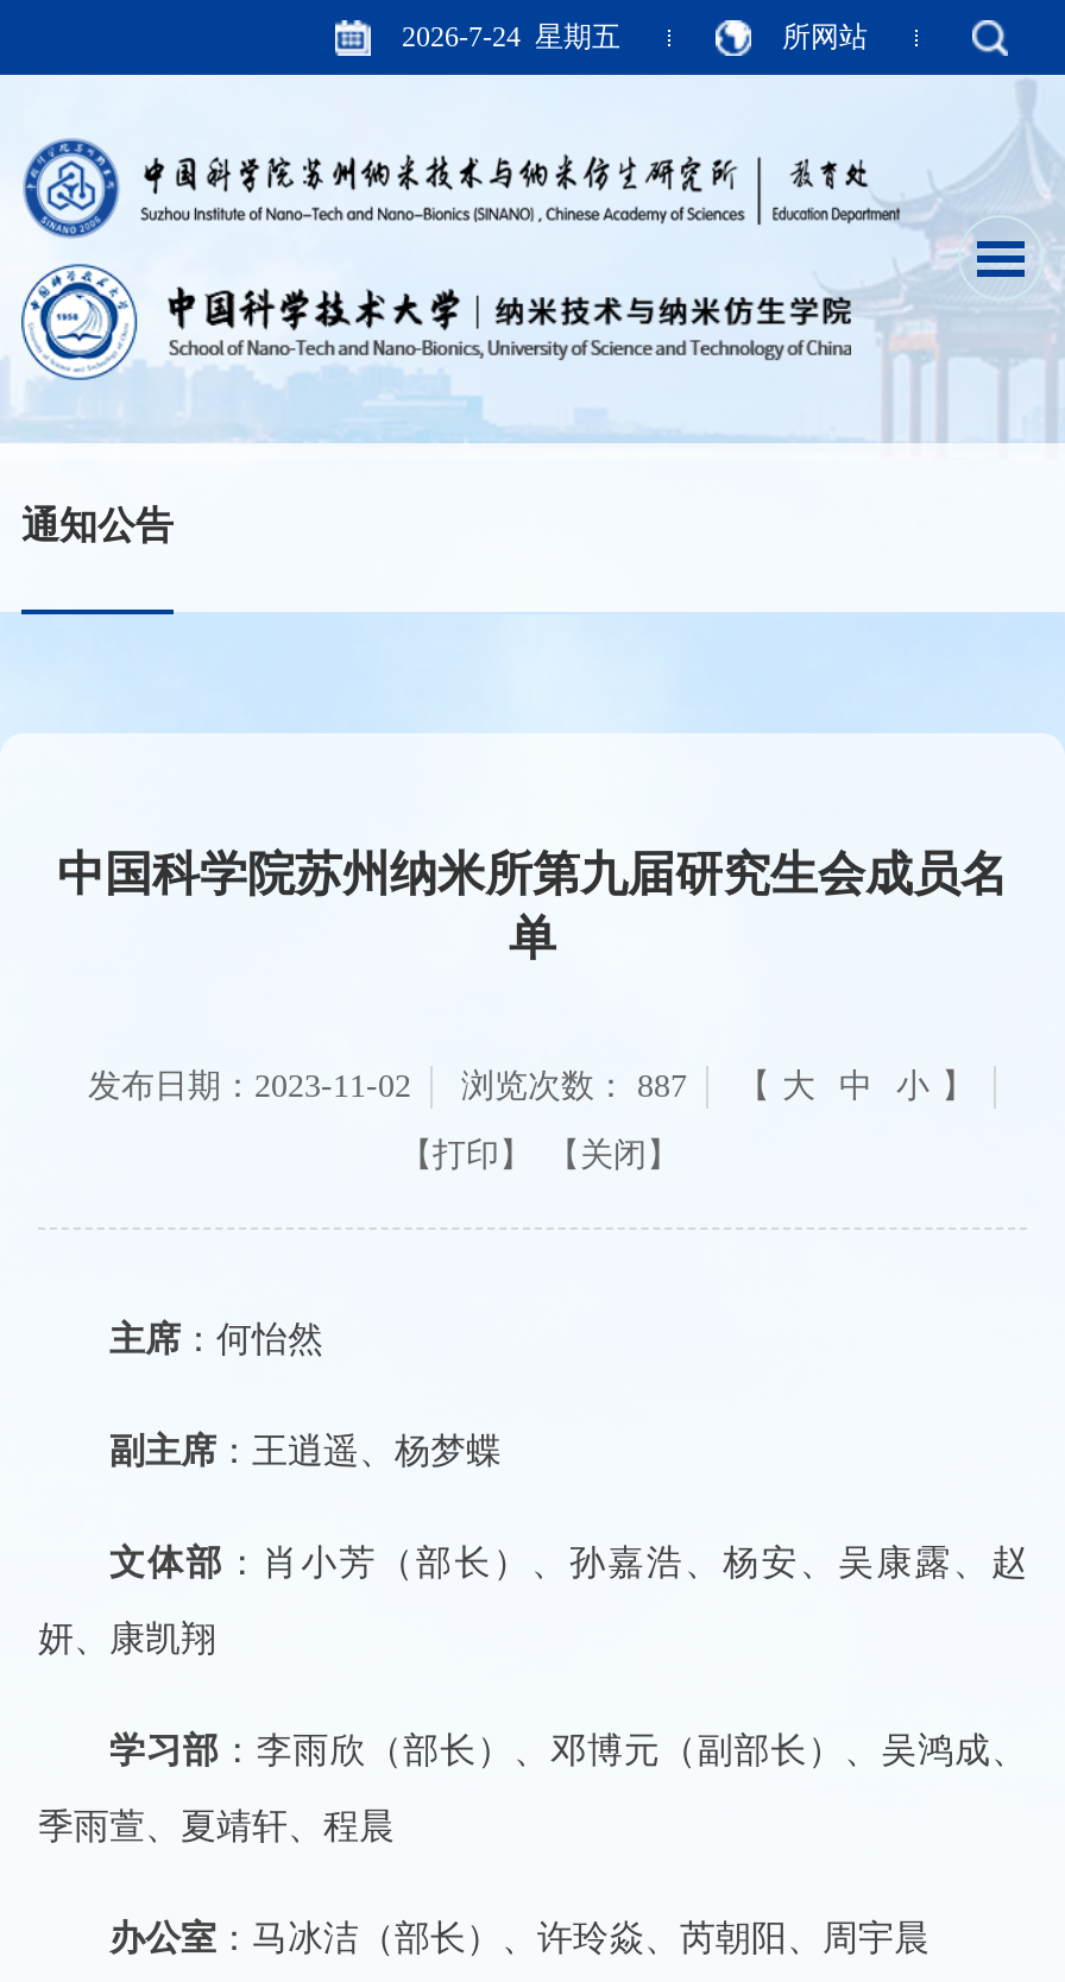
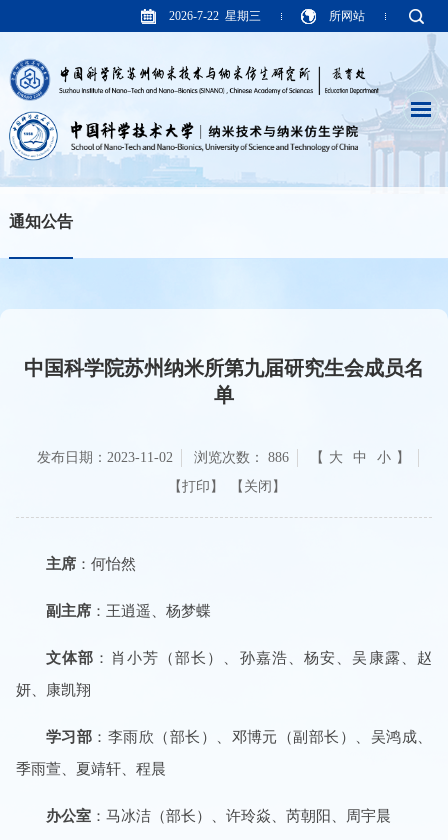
- 2026-7-24 星期五
+ 2026-7-22 星期三

- 发布日期：2023-11-02 浏览次数：887 【 大 中 小 】
+ 发布日期：2023-11-02 浏览次数：886 【 大 中 小 】
